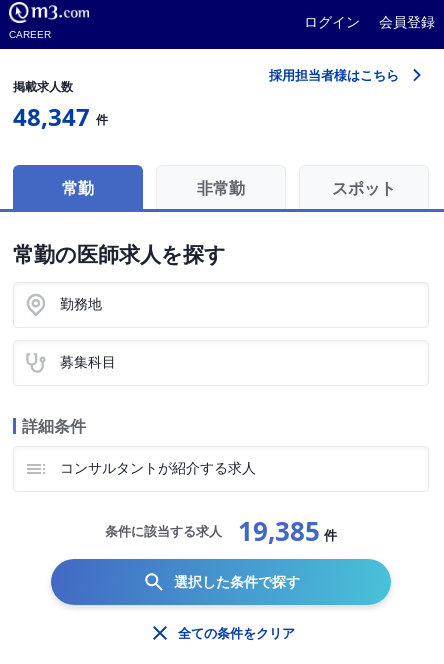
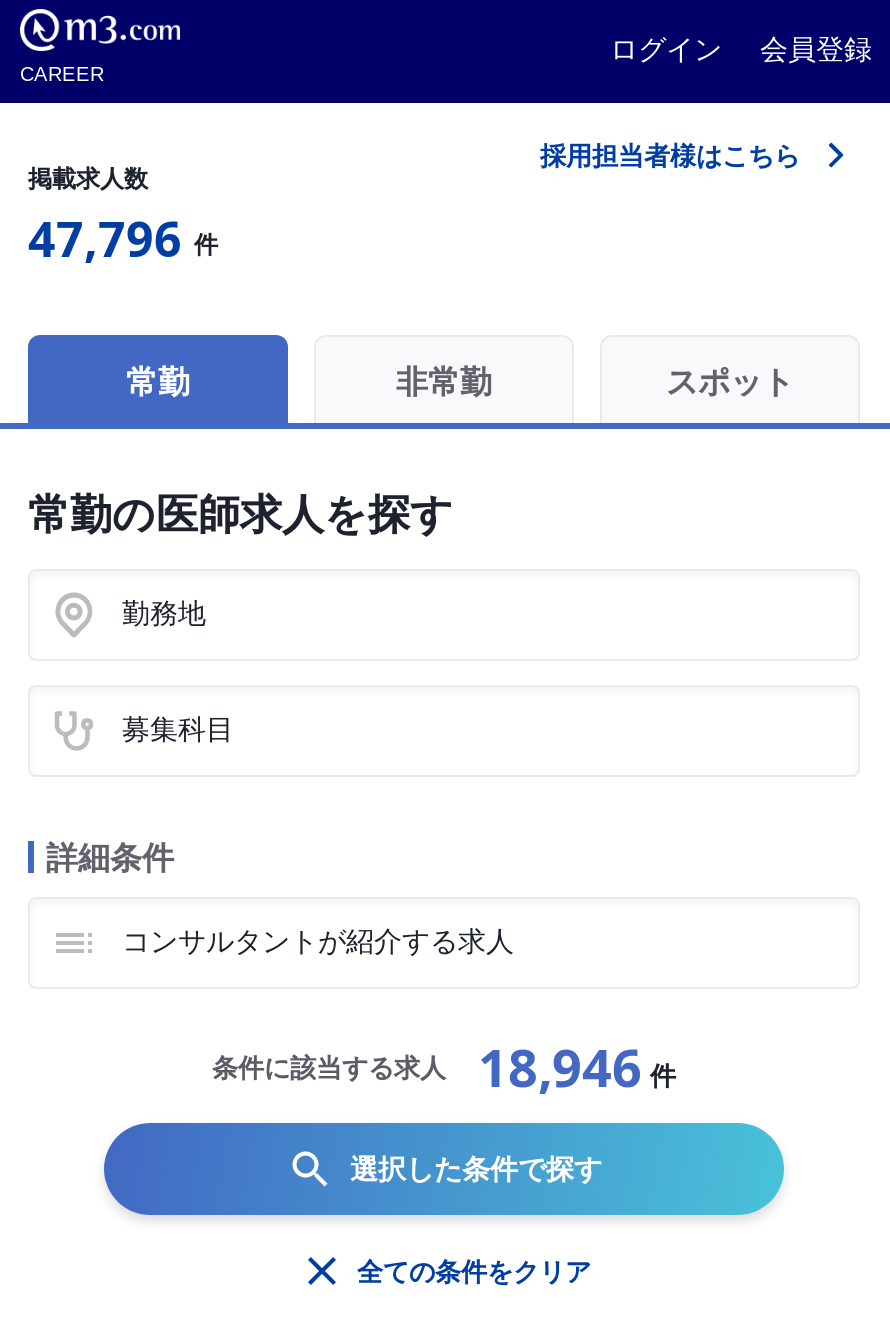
- 48,347 件
+ 47,796 件

- 条件に該当する求人 19,385 件
+ 条件に該当する求人 18,946 件
